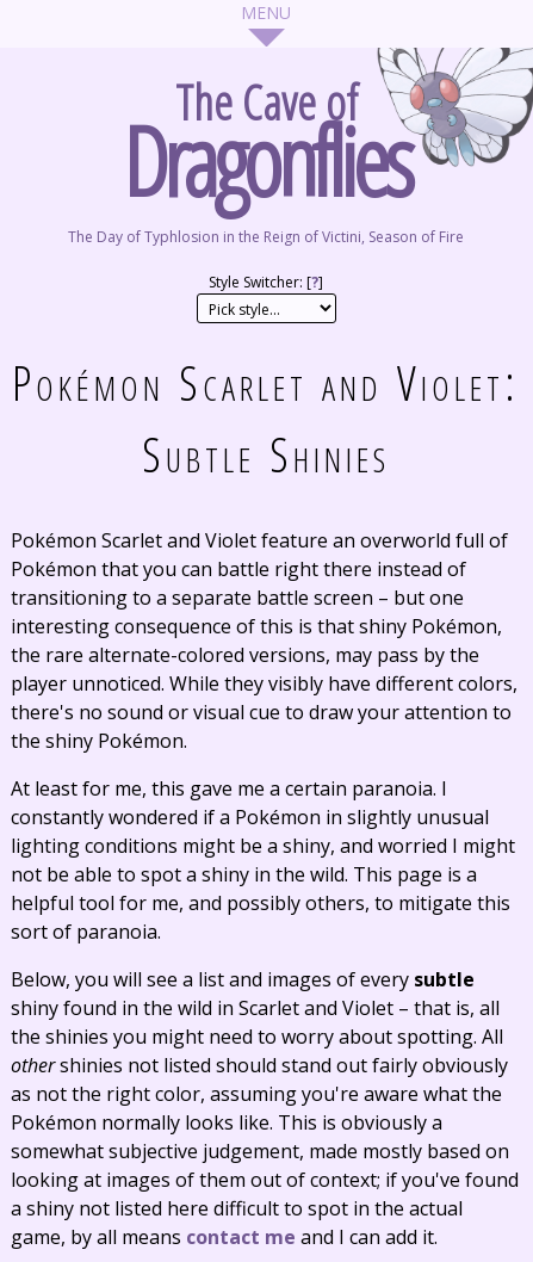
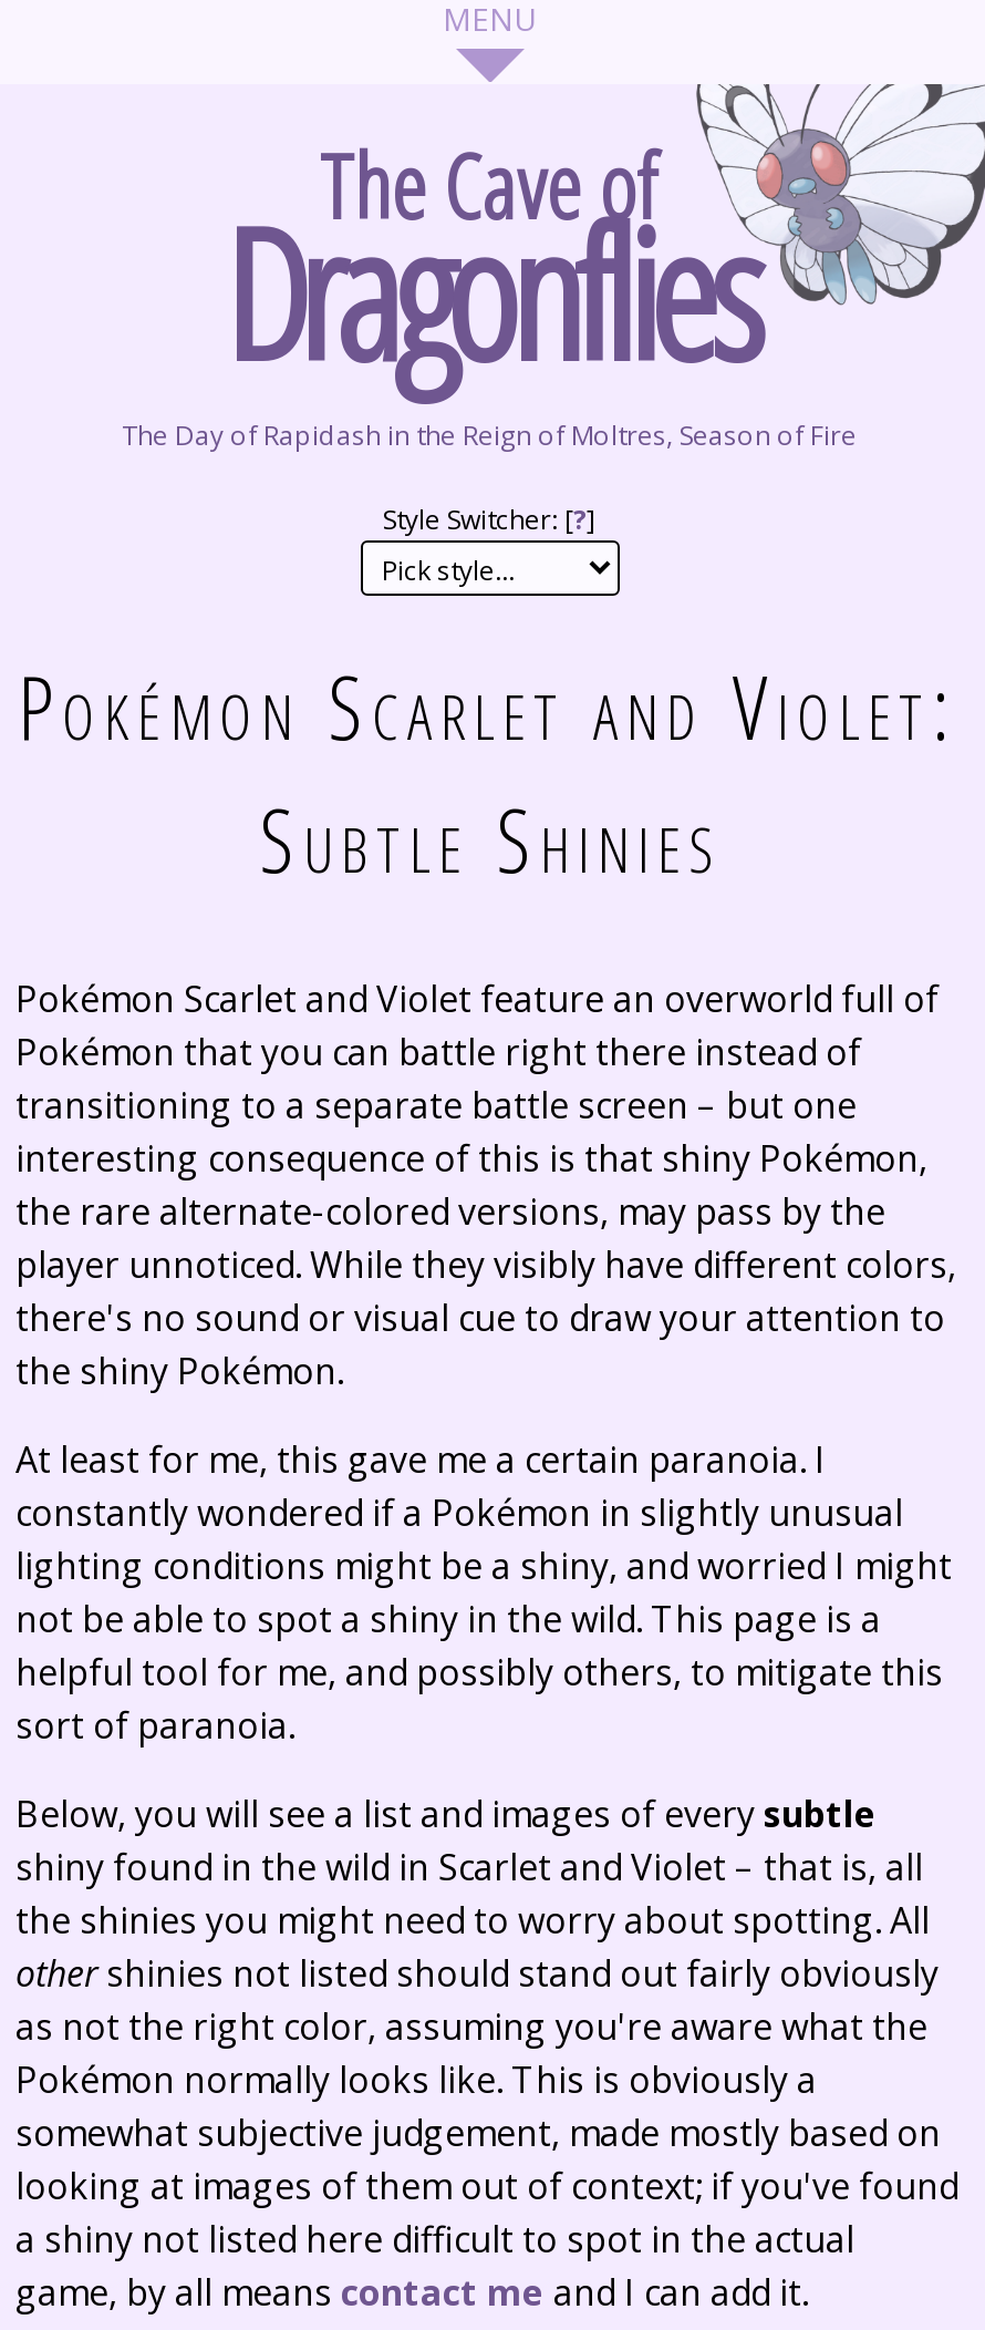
- The Day of Typhlosion in the Reign of Victini, Season of Fire
+ The Day of Rapidash in the Reign of Moltres, Season of Fire
